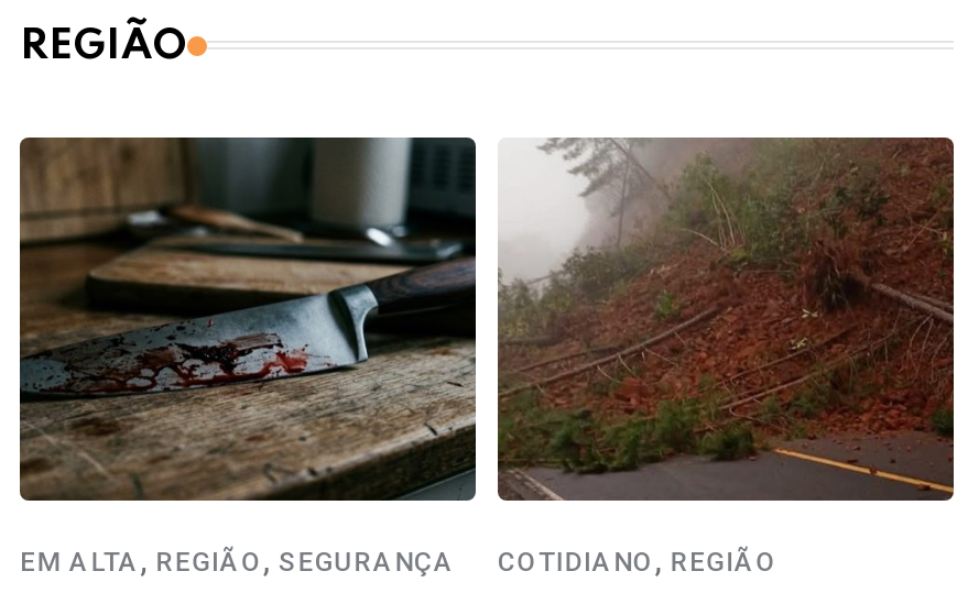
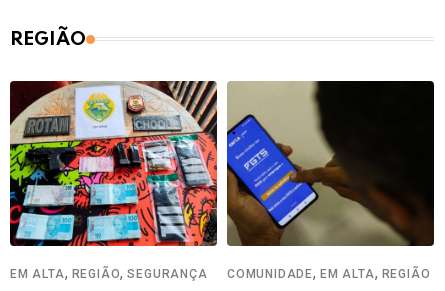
- [image]
- COTIDIANO, REGIÃO
+ [image]
+ COMUNIDADE, EM ALTA, REGIÃO

- [image]
+ [image]
